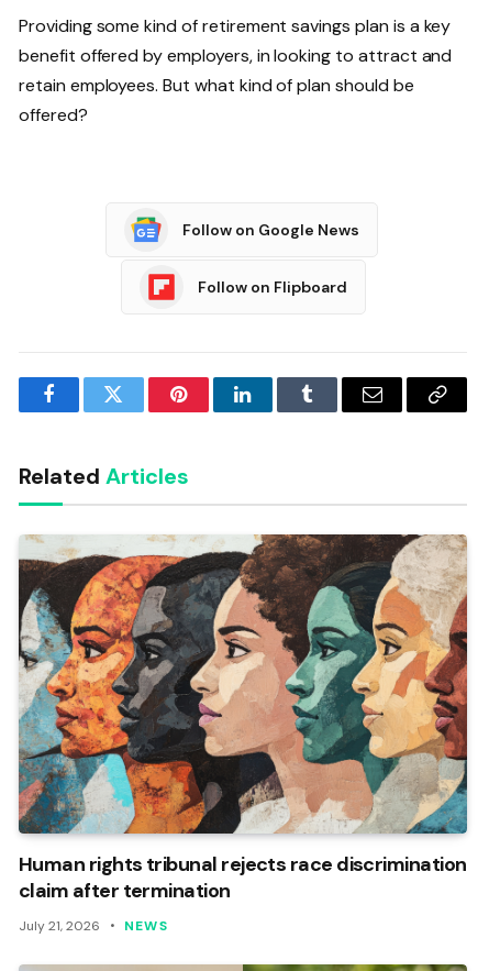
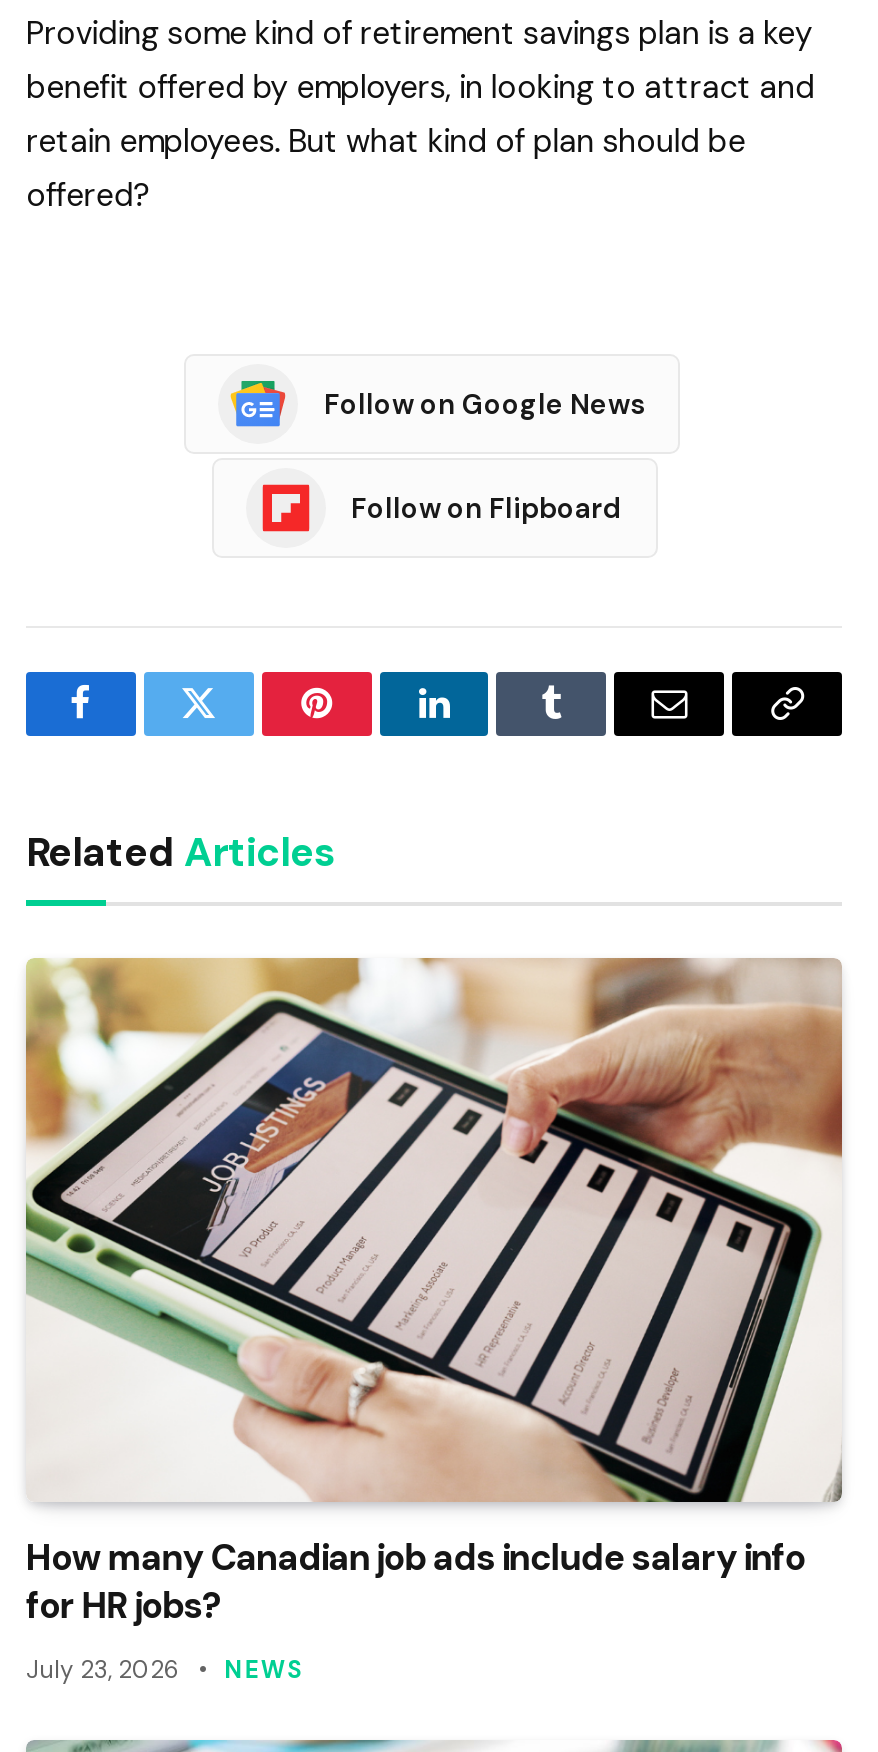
- [image]
- Human rights tribunal rejects race discrimination
- claim after termination
+ [image]
+ How many Canadian job ads include salary info
+ for HR jobs?

- July 21, 2026 NEWS
+ July 23, 2026 NEWS
